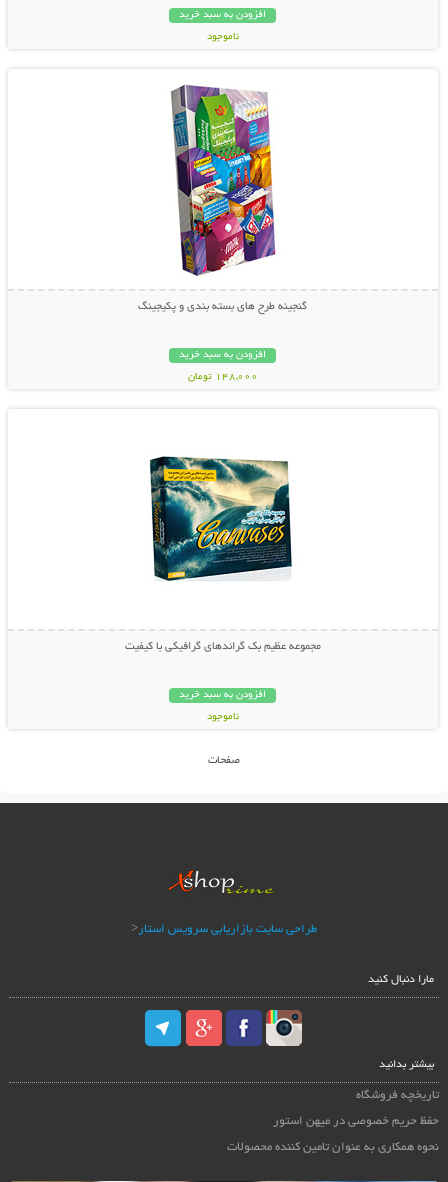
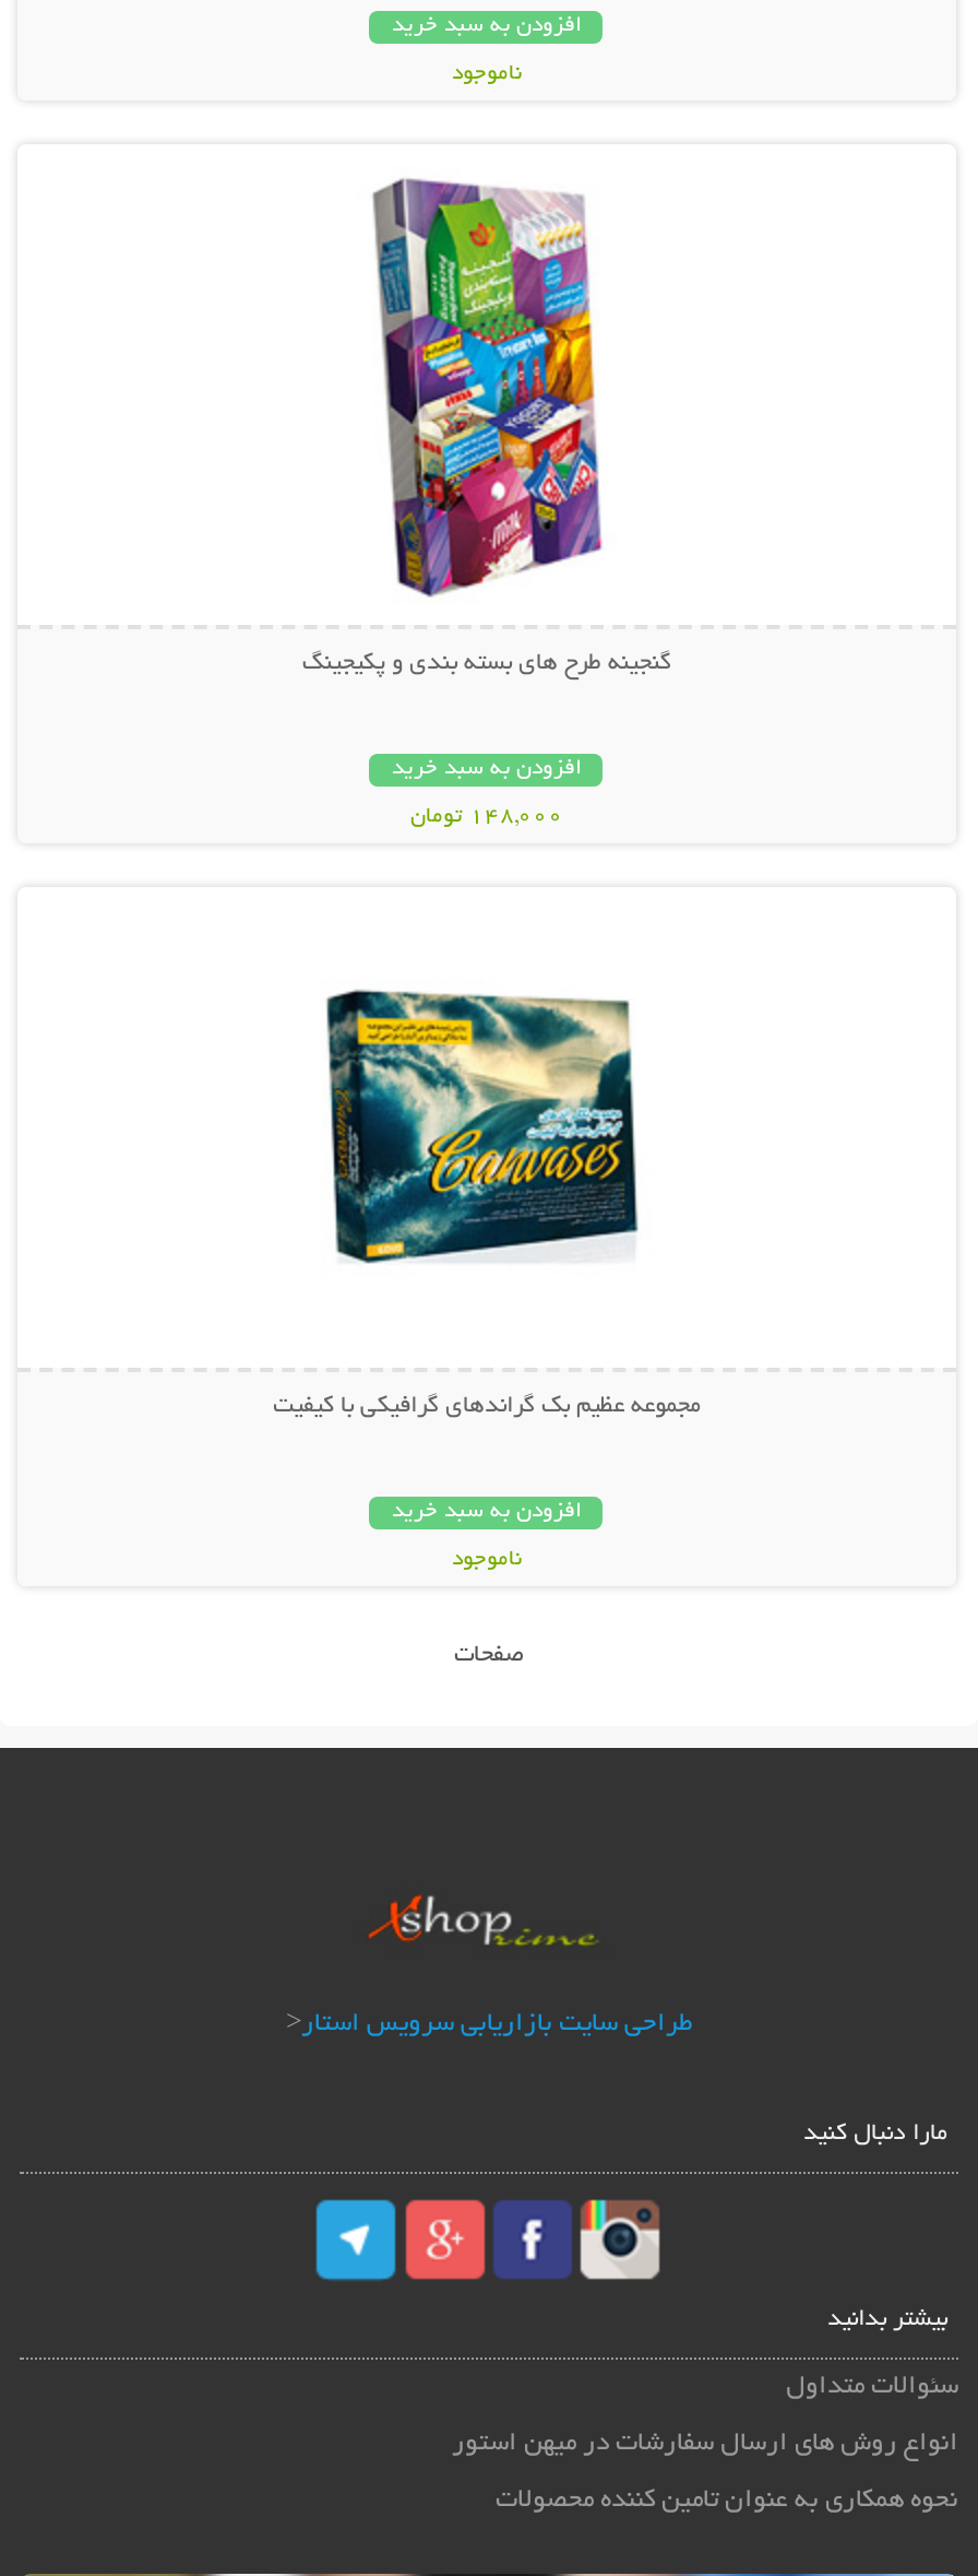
- تاریخچه فروشگاه
+ سئوالات متداول

- حفظ حریم خصوصی در میهن استور
+ انواع روش های ارسال سفارشات در میهن استور
